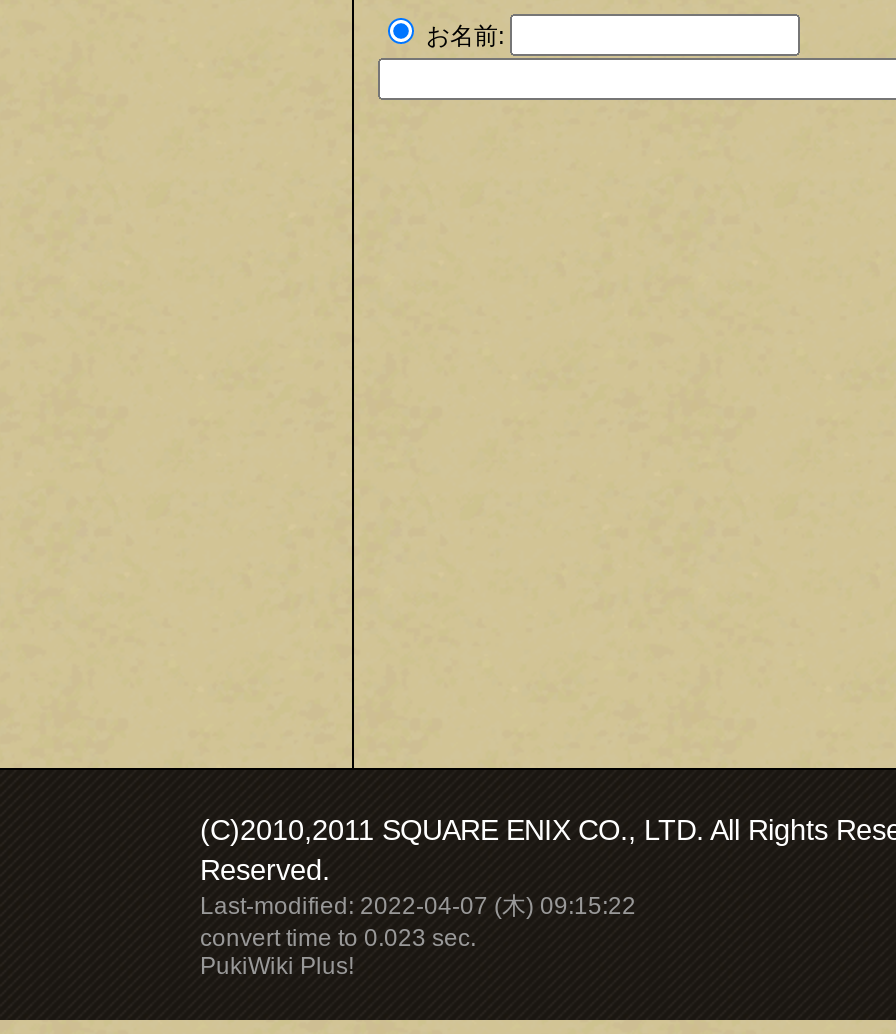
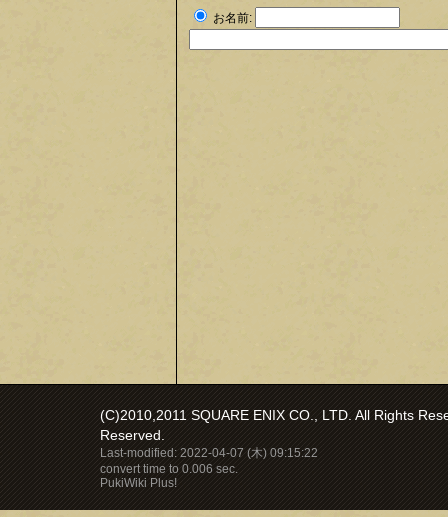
- convert time to 0.023 sec.
+ convert time to 0.006 sec.
